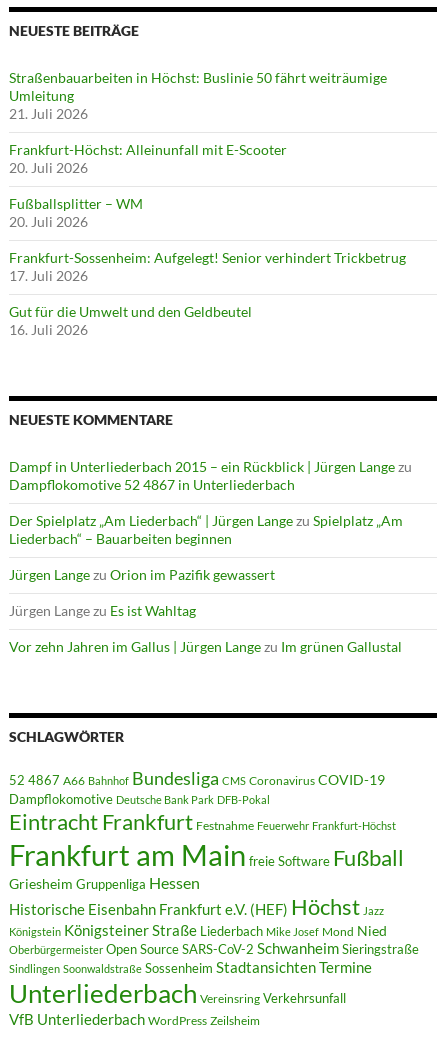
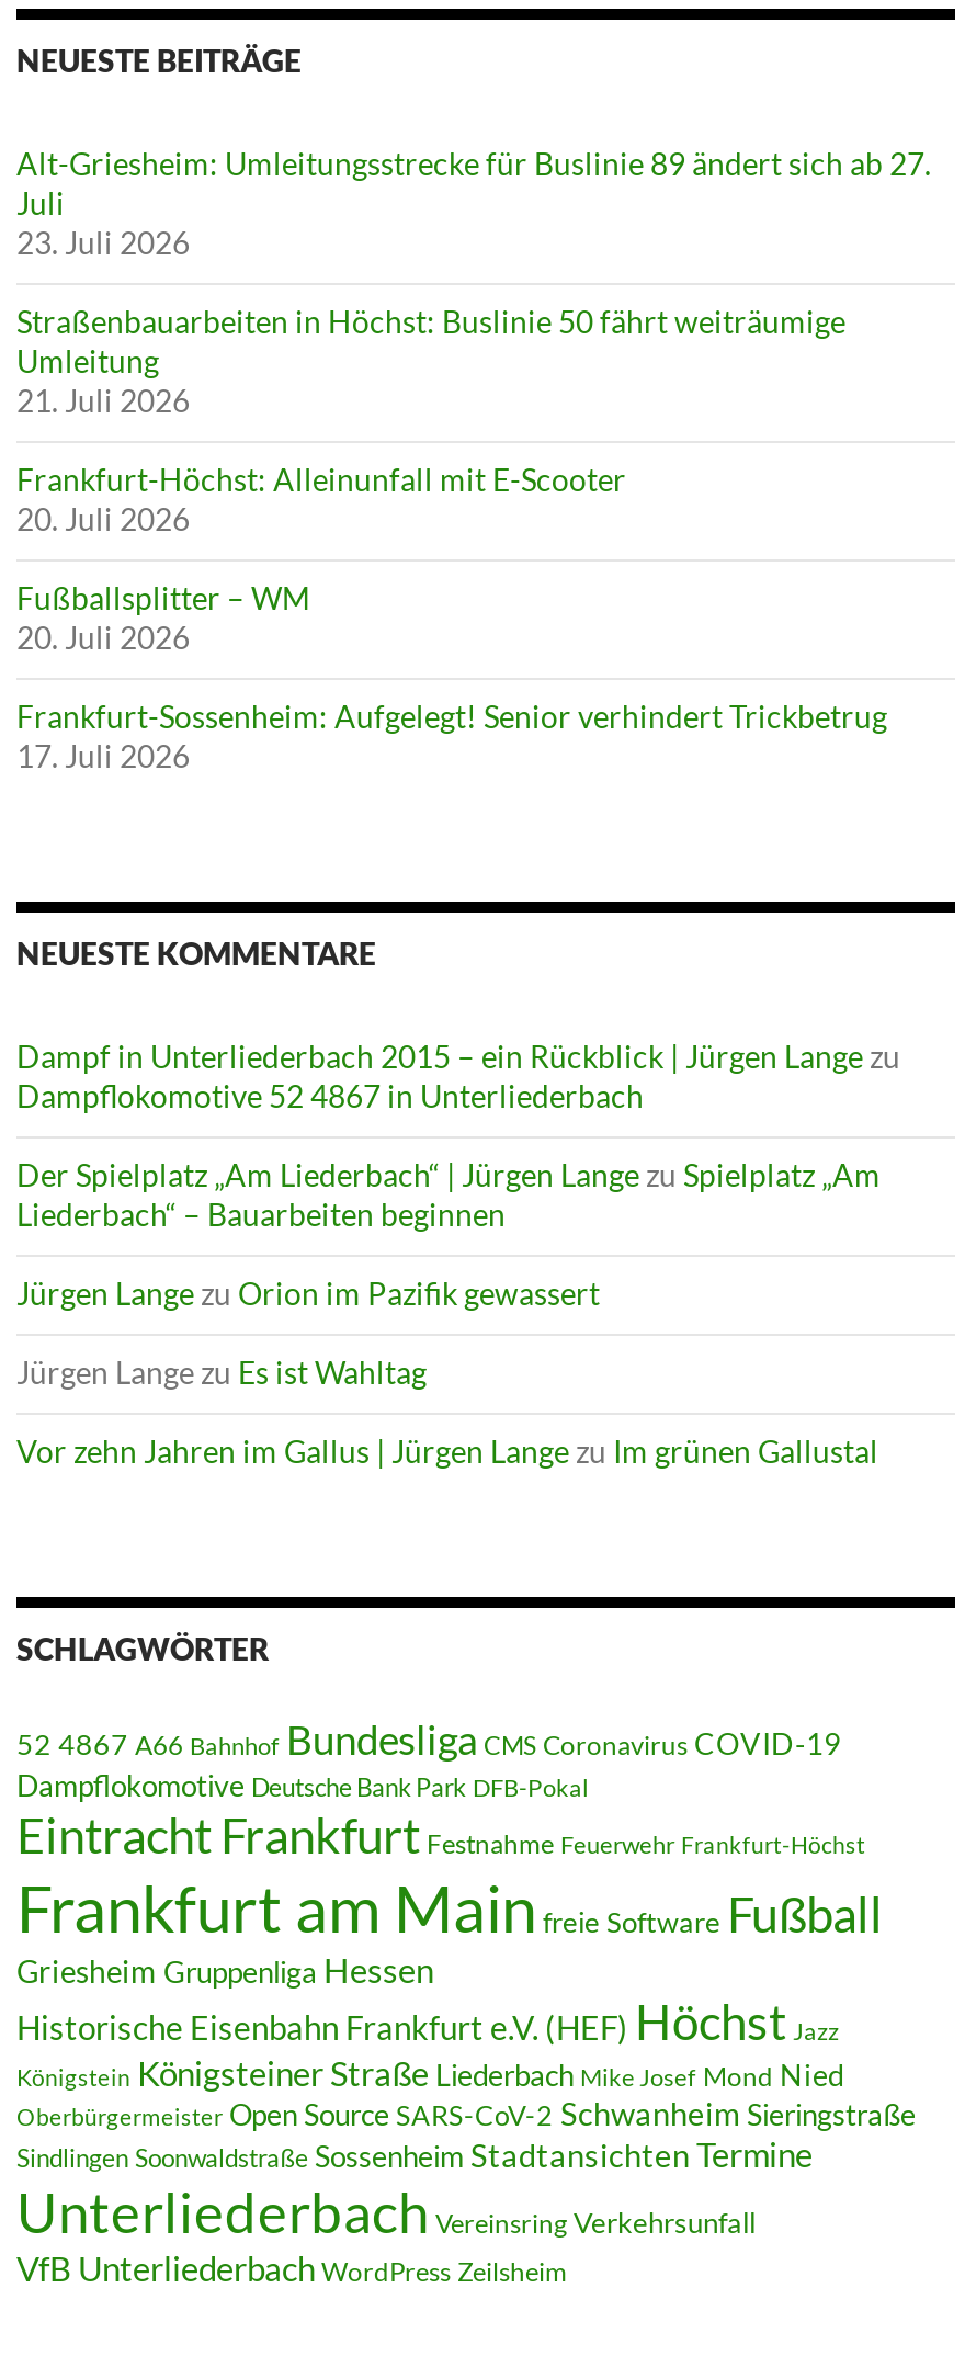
+ Alt-Griesheim: Umleitungsstrecke für Buslinie 89 ändert sich ab 27.
+ Juli
+ 23. Juli 2026

moved down: Straßenbauarbeiten in Höchst: Buslinie 50 fährt weiträumige | Umleitung | 21. Juli 2026 | ... | Frankfurt-Sossenheim: Aufgelegt! Senior verhindert Trickbetrug | 17. Juli 2026

- Gut für die Umwelt und den Geldbeutel
- 16. Juli 2026
